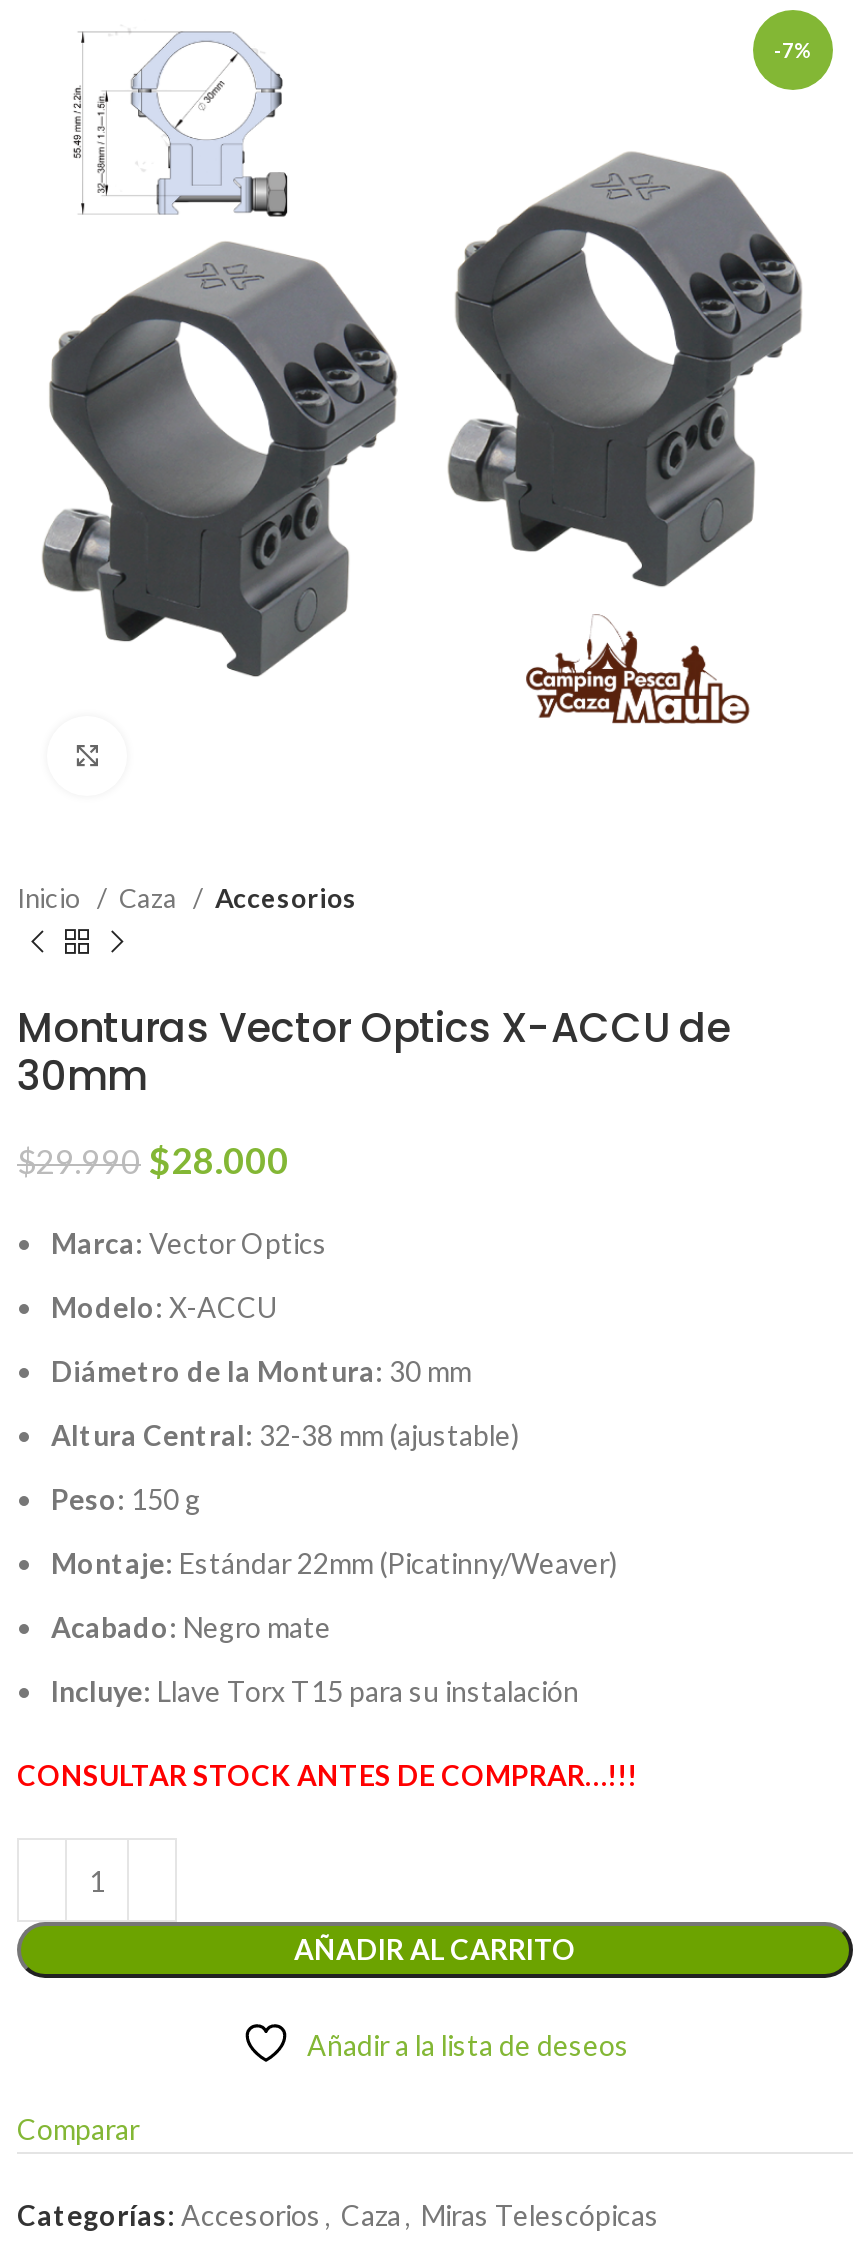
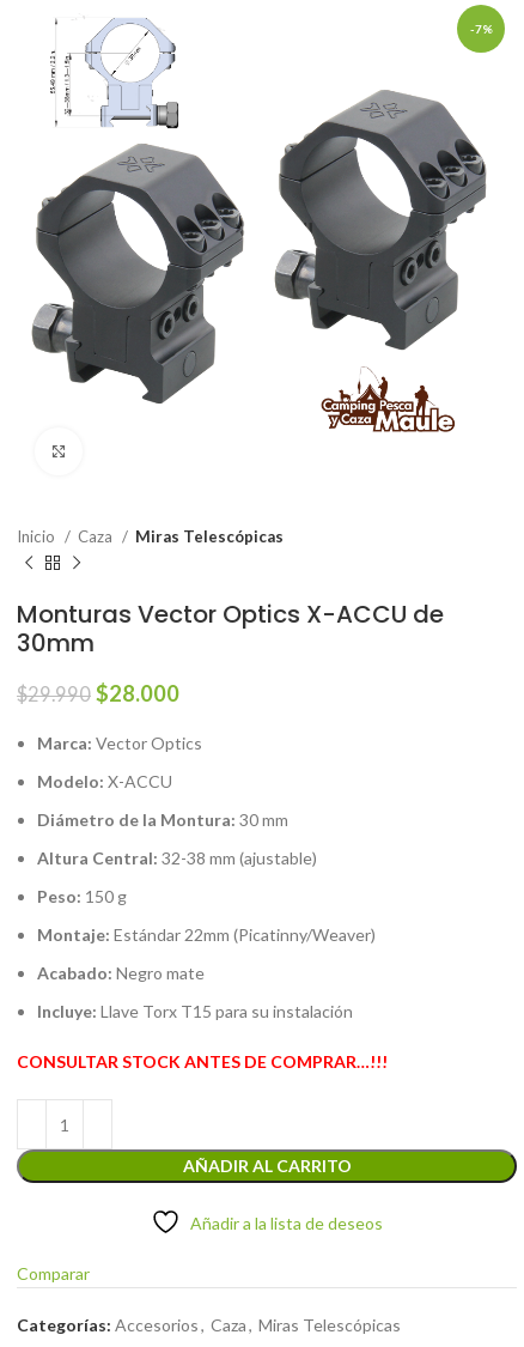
- Accesorios
+ Miras Telescópicas
